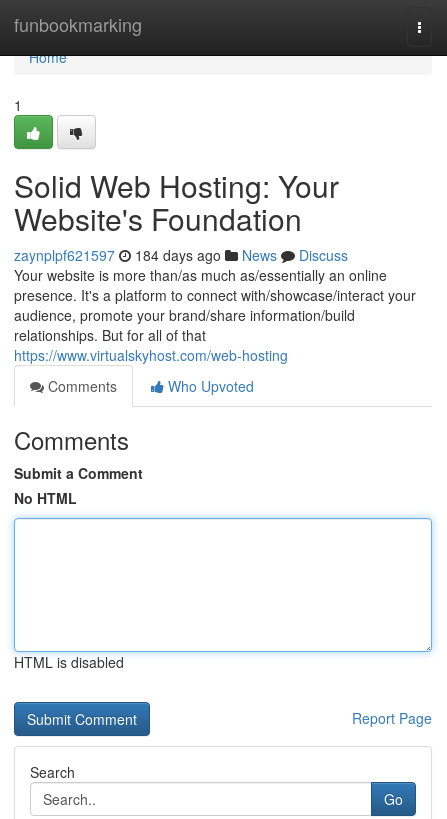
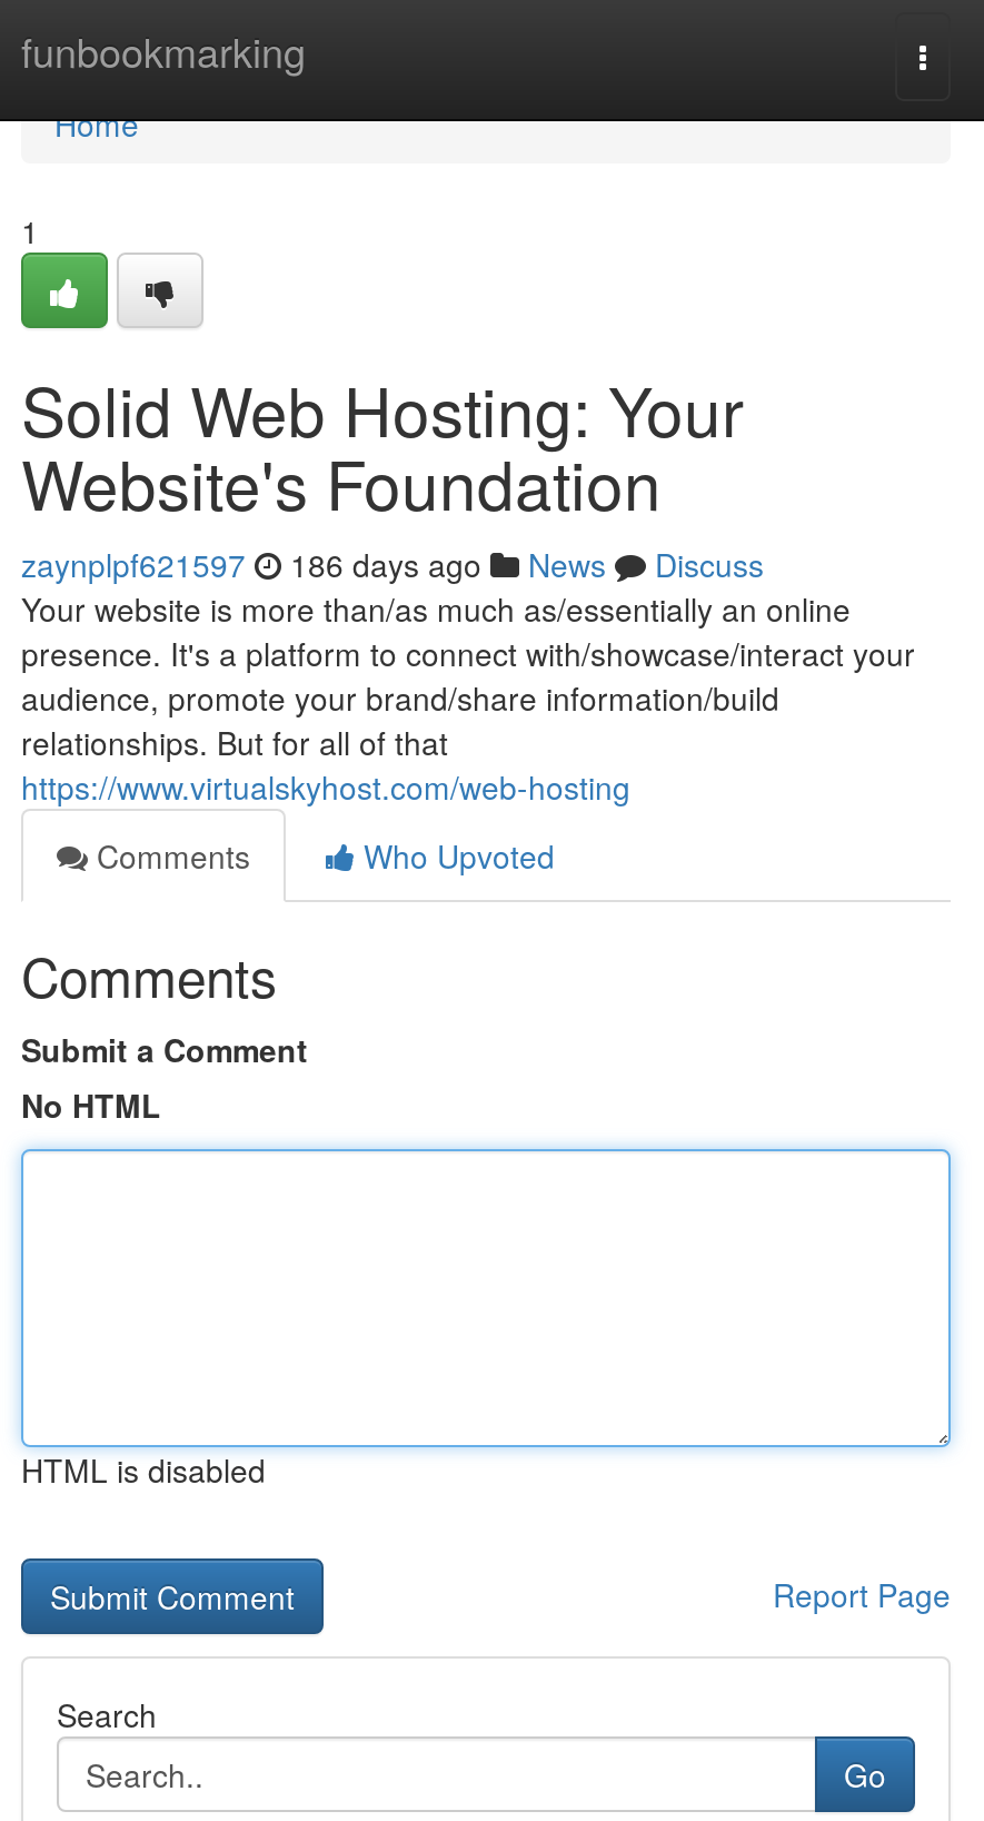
- zaynplpf621597 184 days ago News Discuss
+ zaynplpf621597 186 days ago News Discuss
